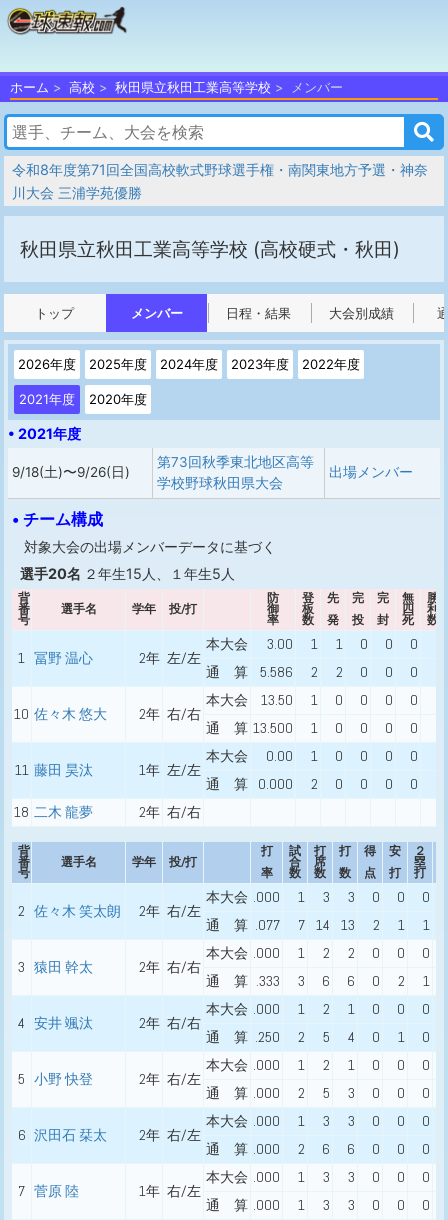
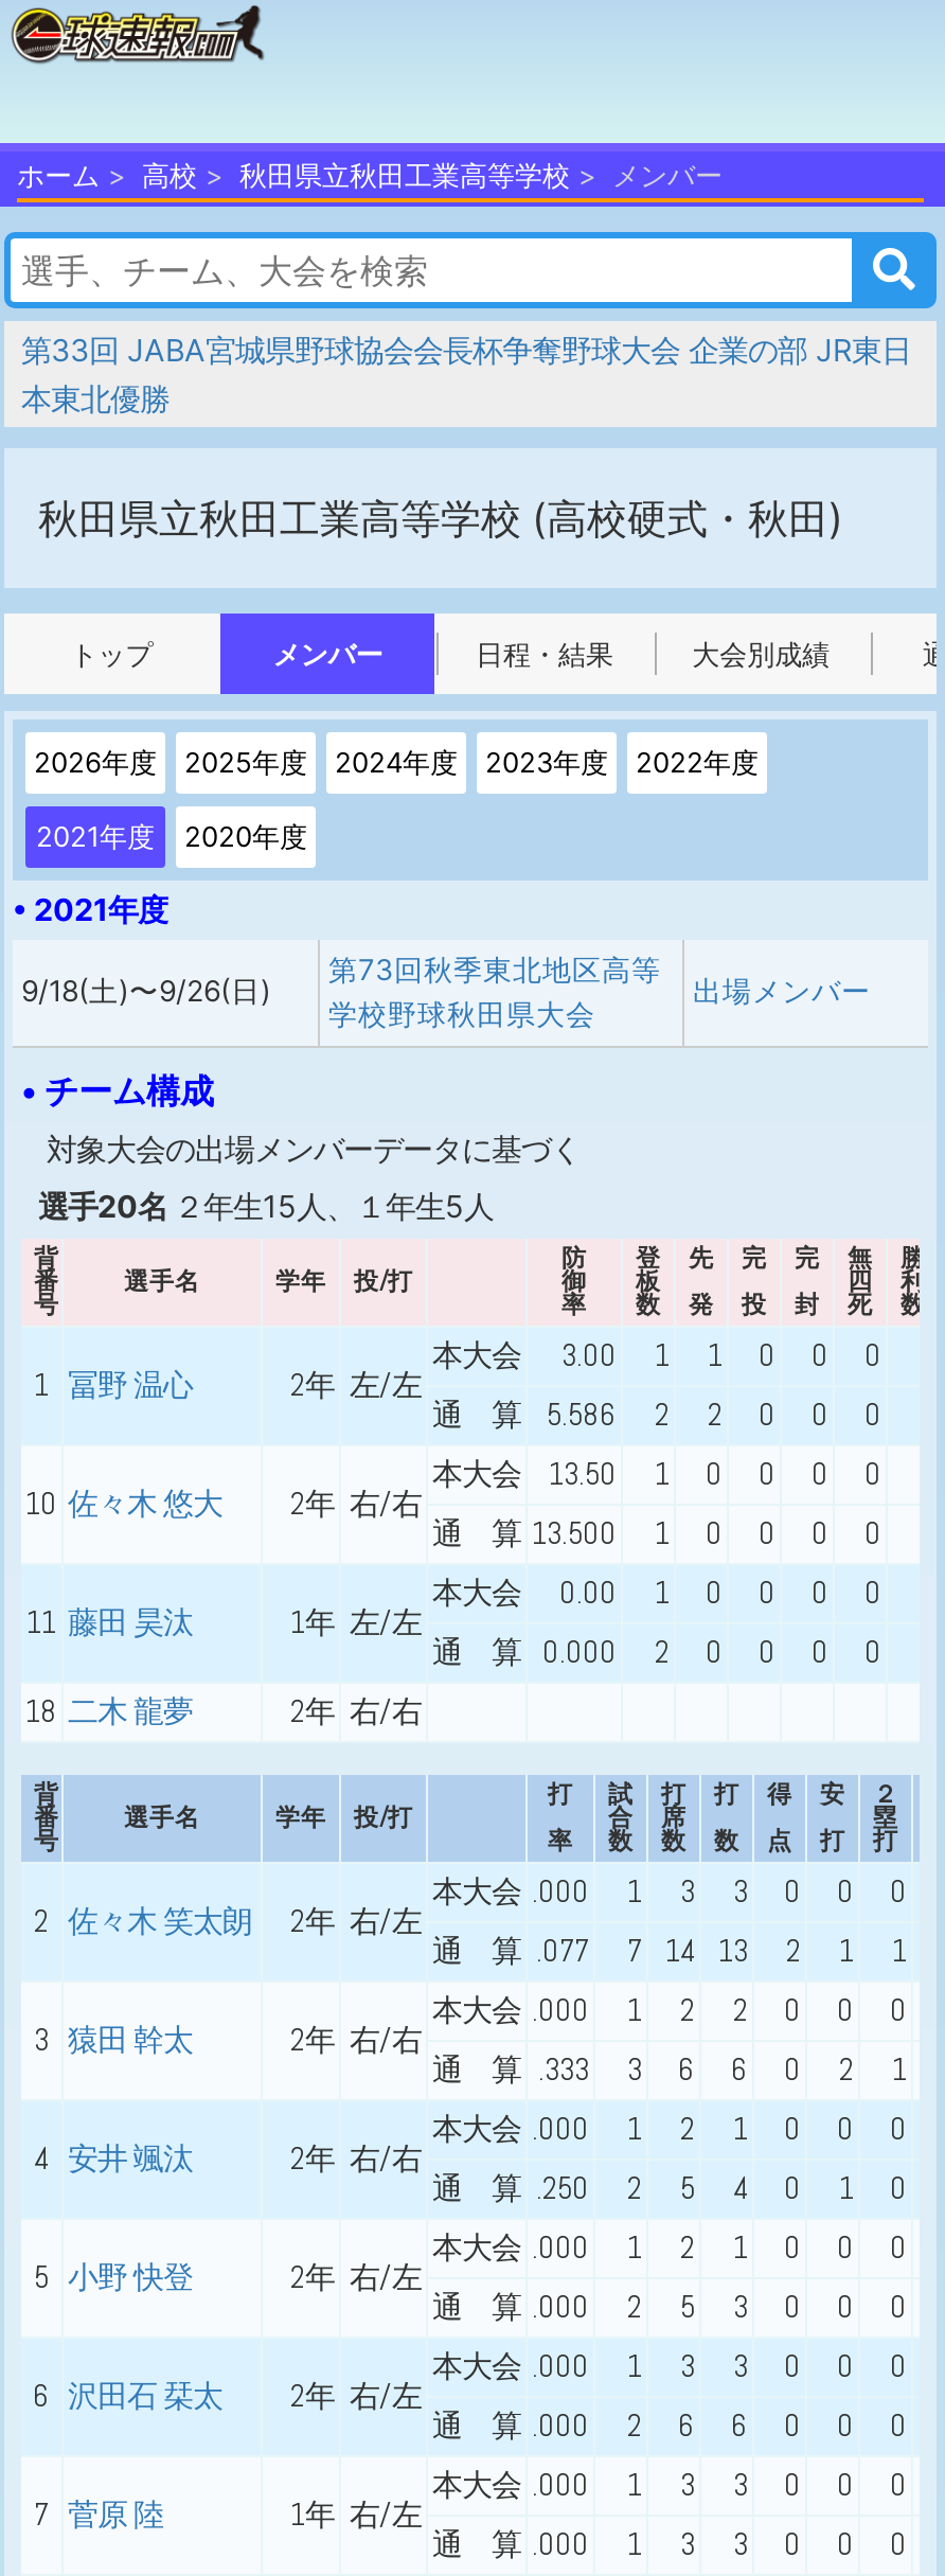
- 令和8年度第71回全国高校軟式野球選手権・南関東地方予選・神奈
- 川大会 三浦学苑優勝
+ 第33回 JABA宮城県野球協会会長杯争奪野球大会 企業の部 JR東日
+ 本東北優勝
